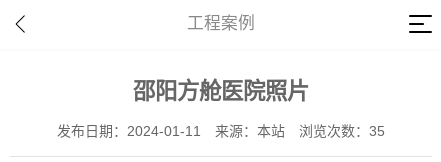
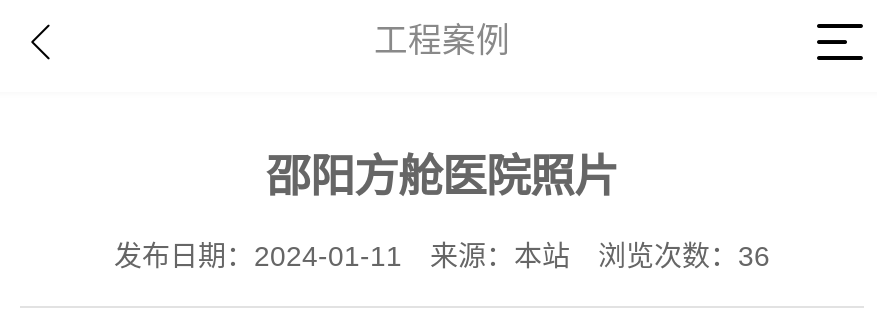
- 发布日期：2024-01-11 来源：本站 浏览次数：35
+ 发布日期：2024-01-11 来源：本站 浏览次数：36
